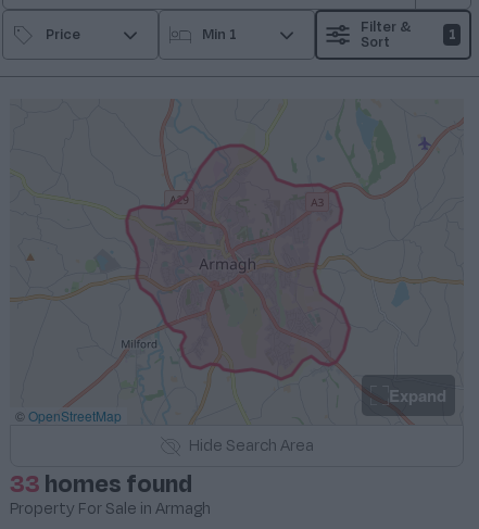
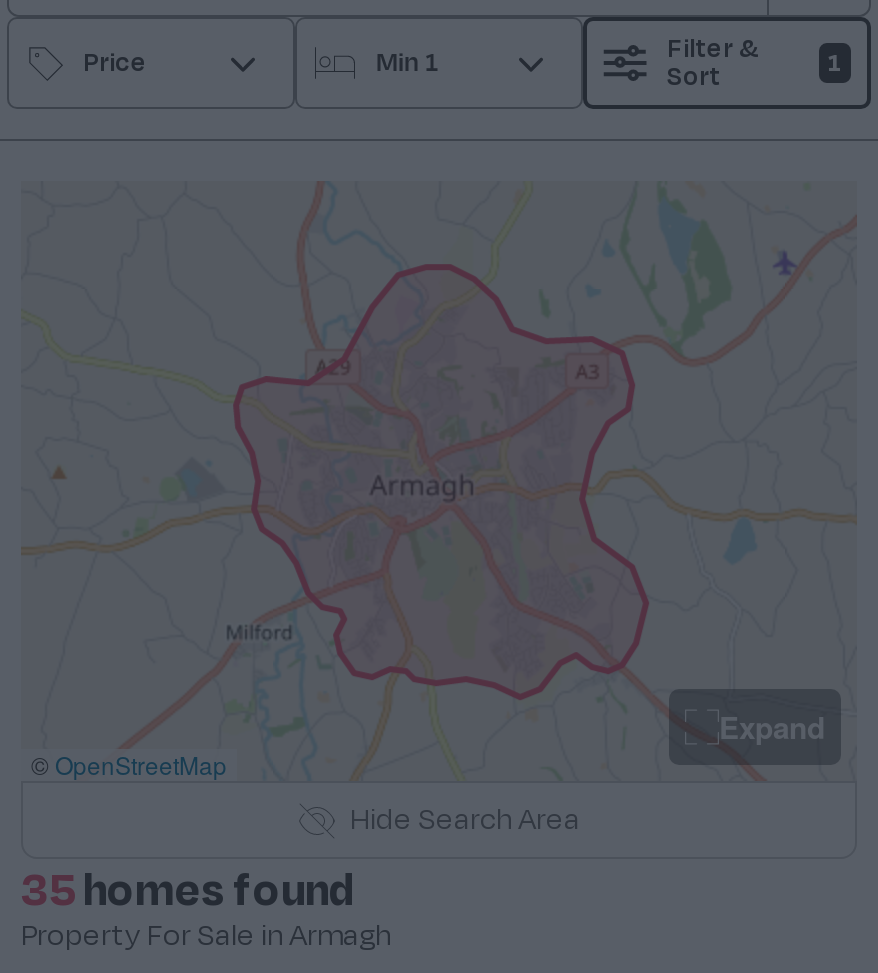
- 33homes found
+ 35homes found
